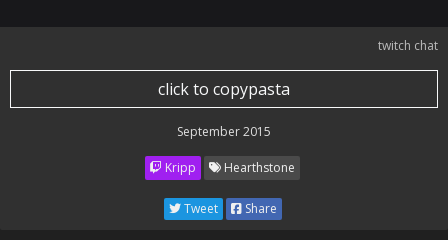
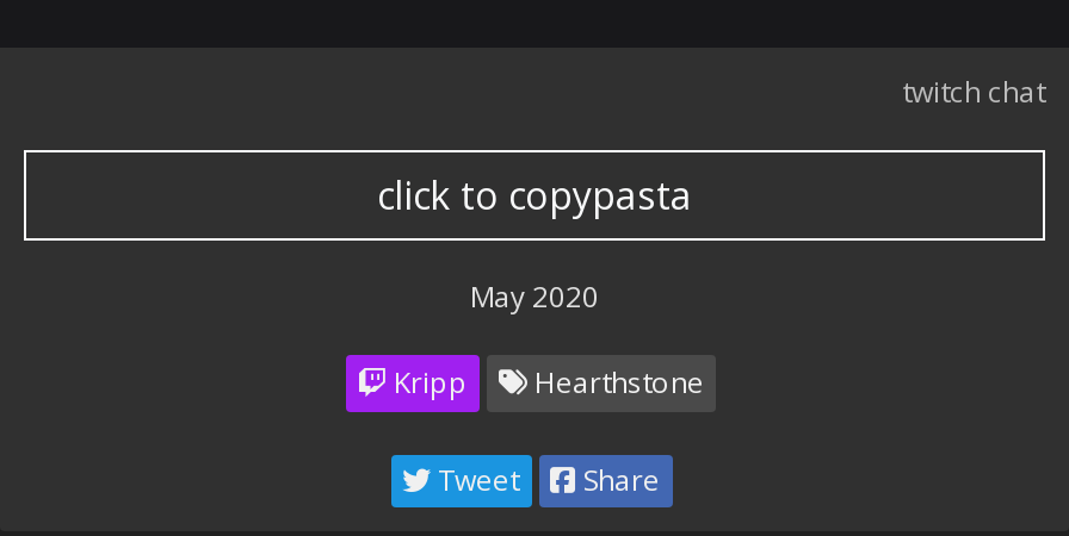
- September 2015
+ May 2020
